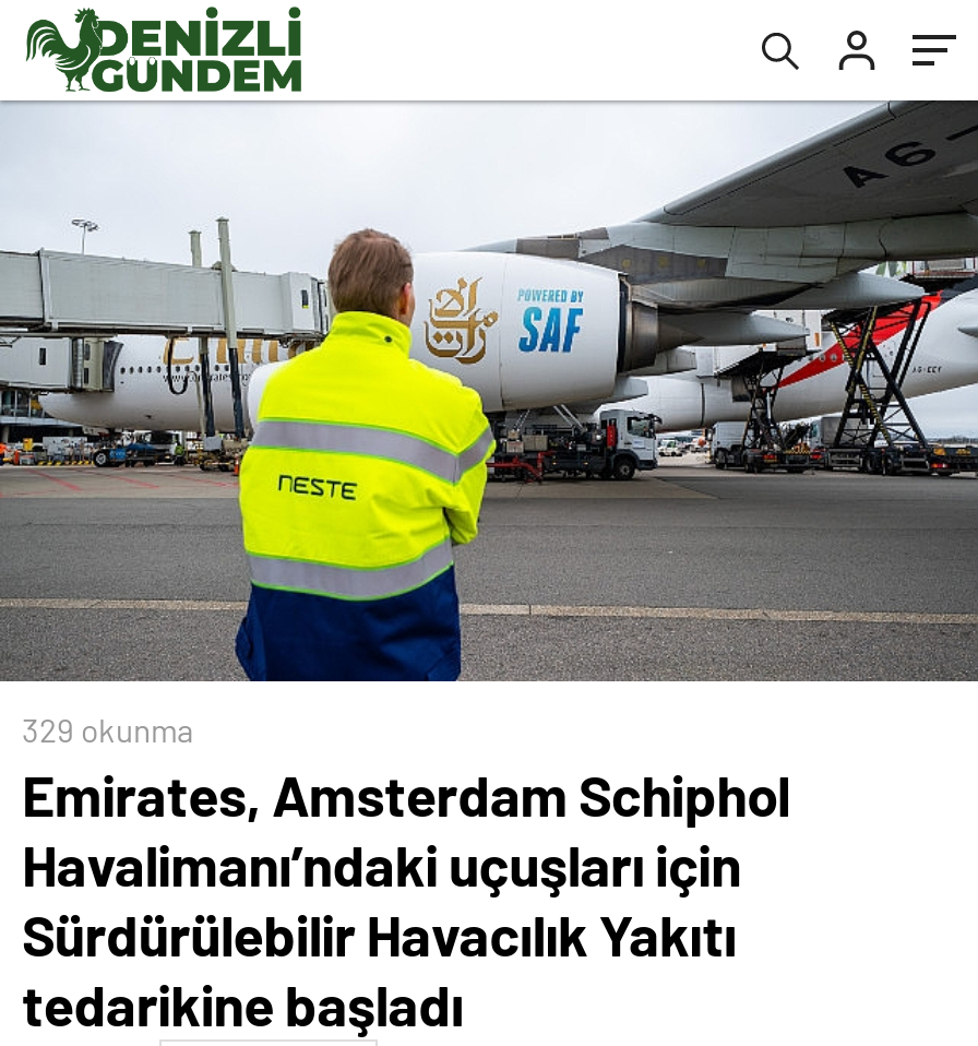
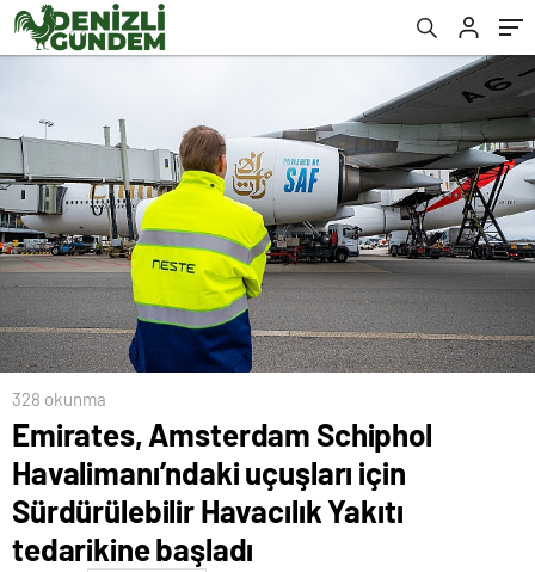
- 329 okunma
+ 328 okunma
